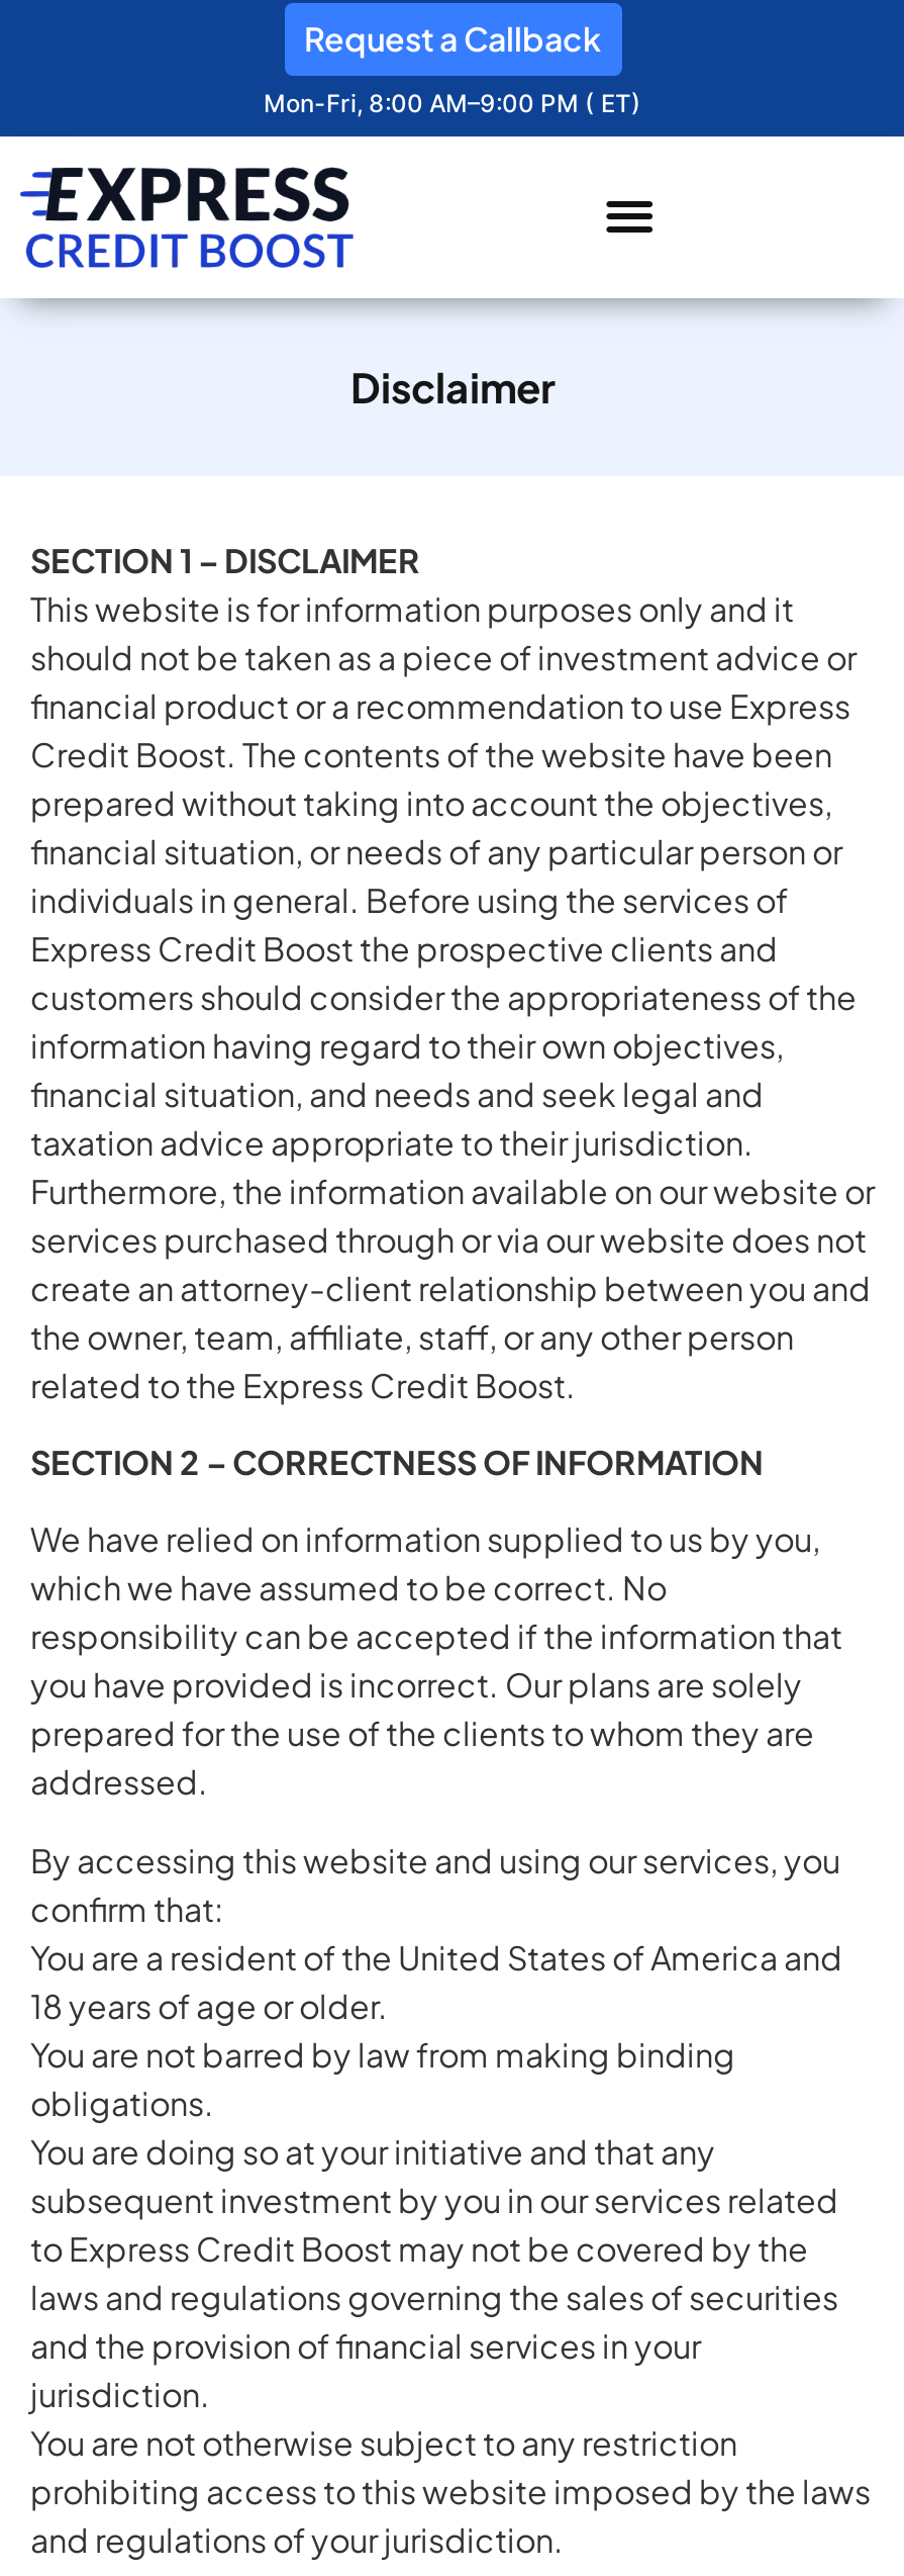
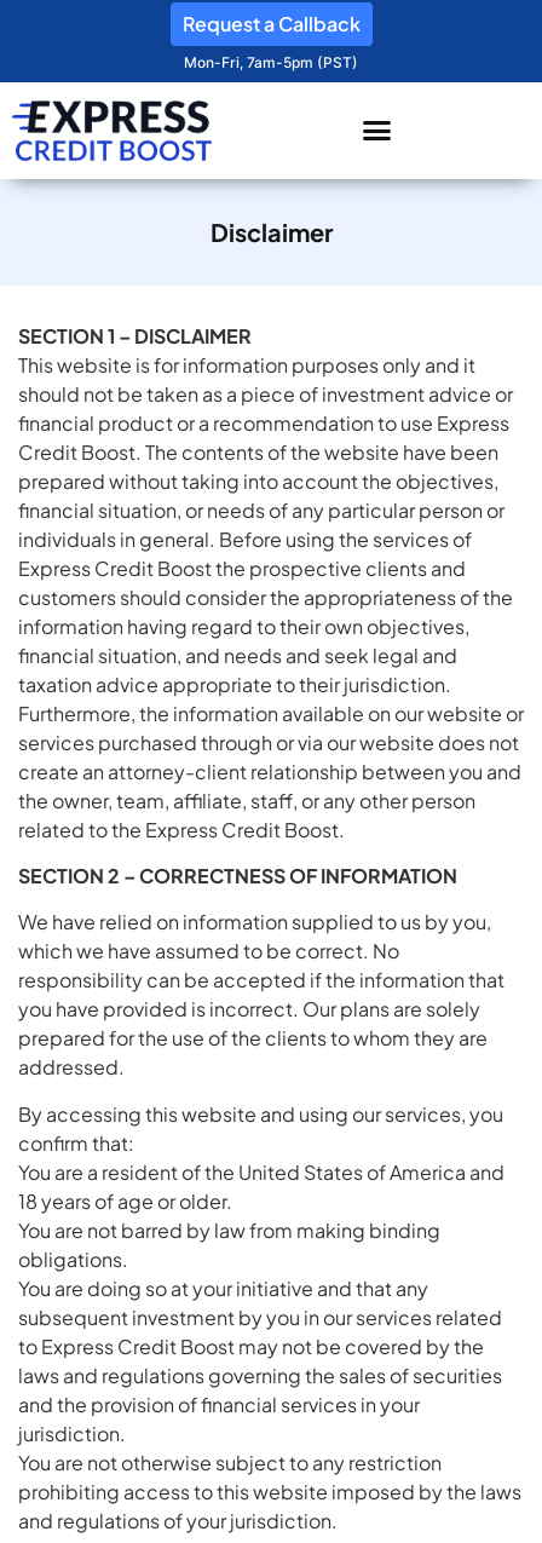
- Mon-Fri, 8:00 AM–9:00 PM ( ET)
+ Mon-Fri, 7am-5pm (PST)
